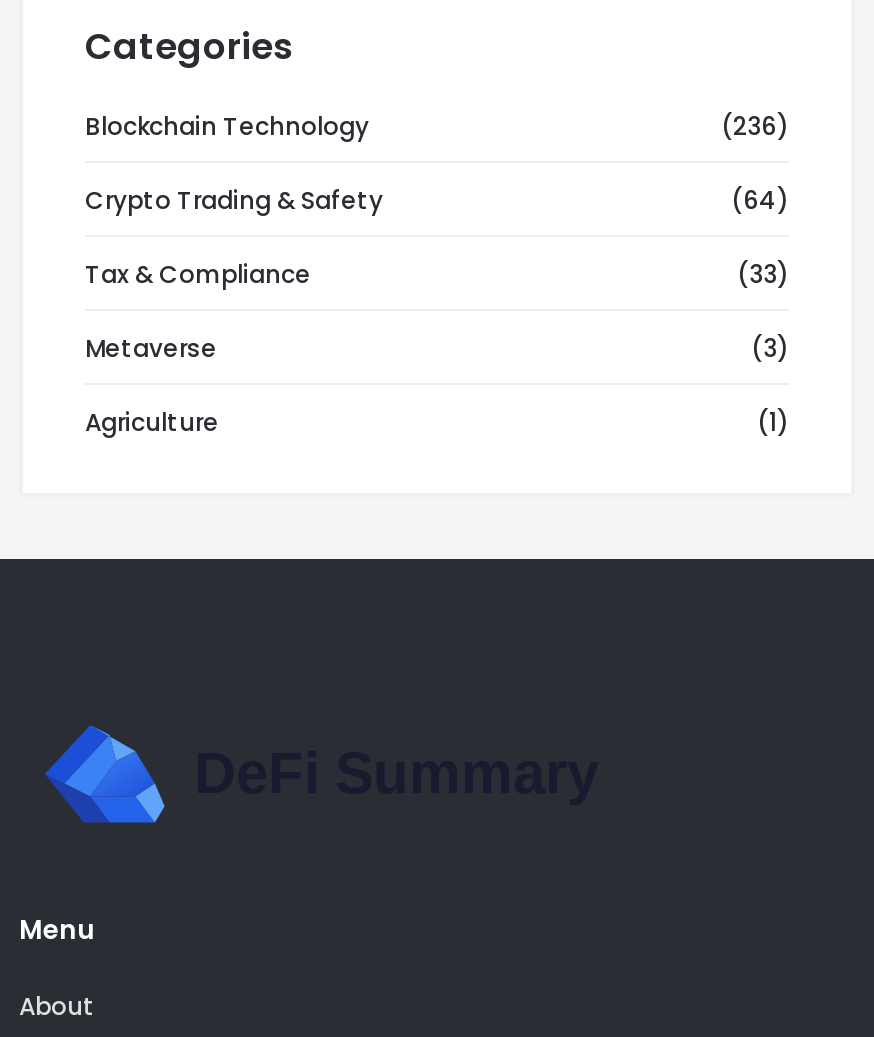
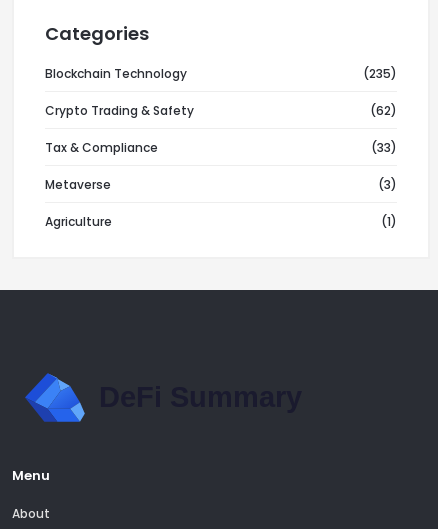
- (236)
+ (235)

- (64)
+ (62)
